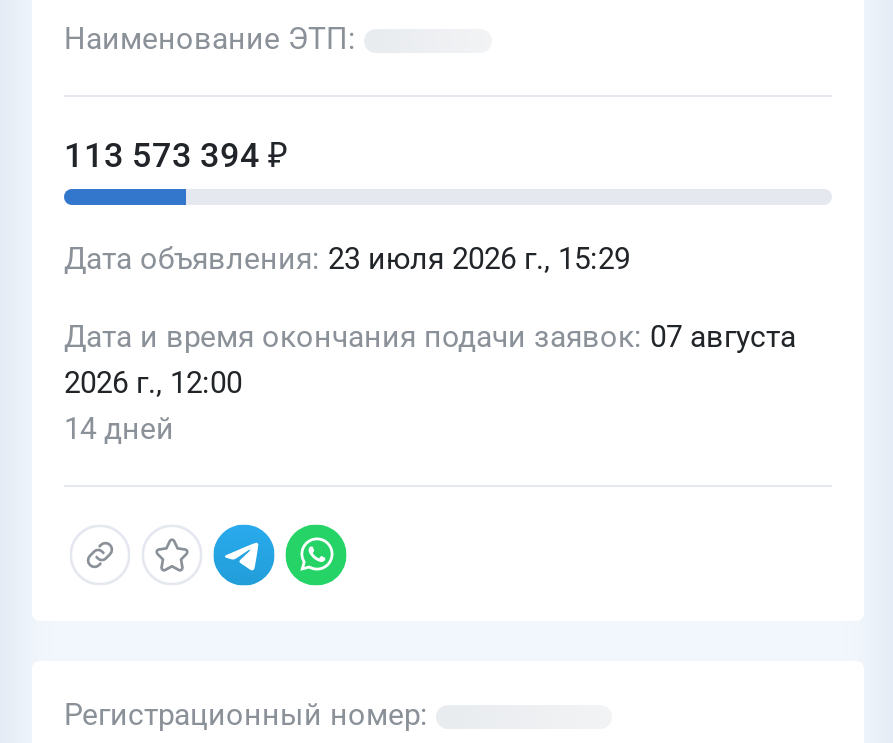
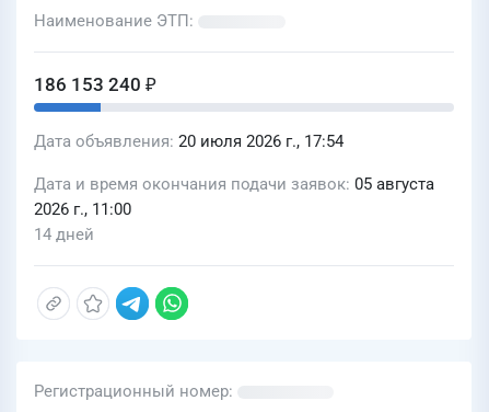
- 113 573 394 ₽
+ 186 153 240 ₽

- Дата объявления 23 июля 2026 г., 15:29
+ Дата объявления 20 июля 2026 г., 17:54

- Дата и время окончания подачи заявок 07 августа
+ Дата и время окончания подачи заявок 05 августа

- 2026 г., 12:00
+ 2026 г., 11:00
